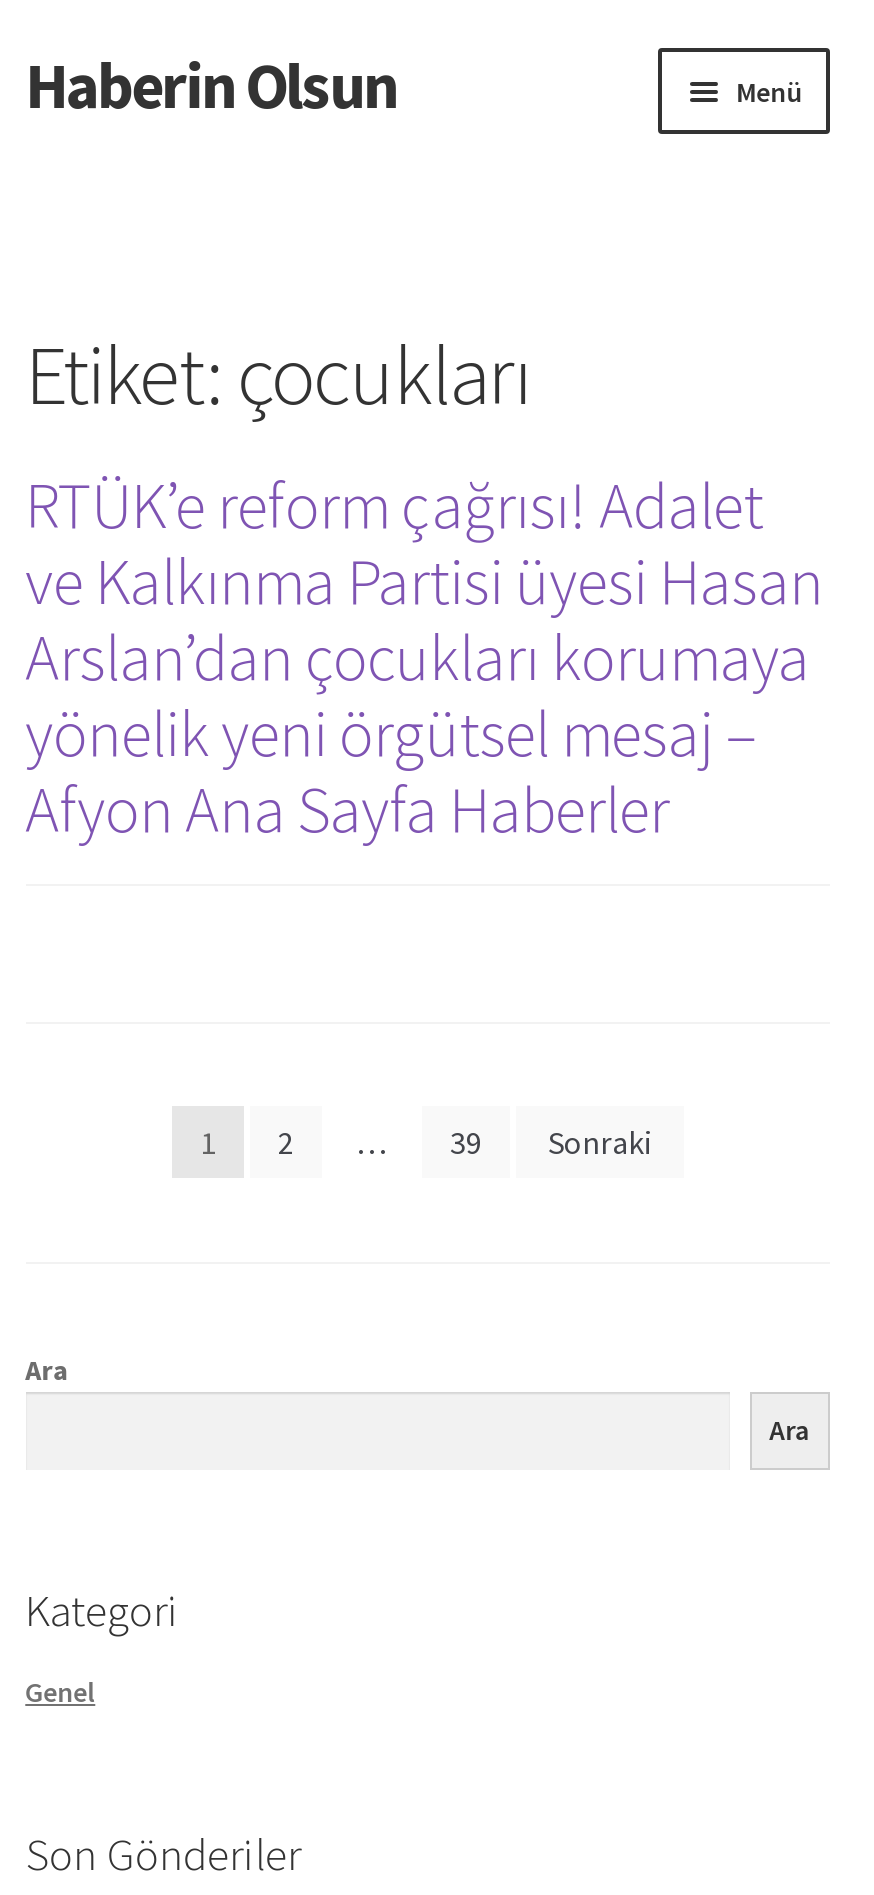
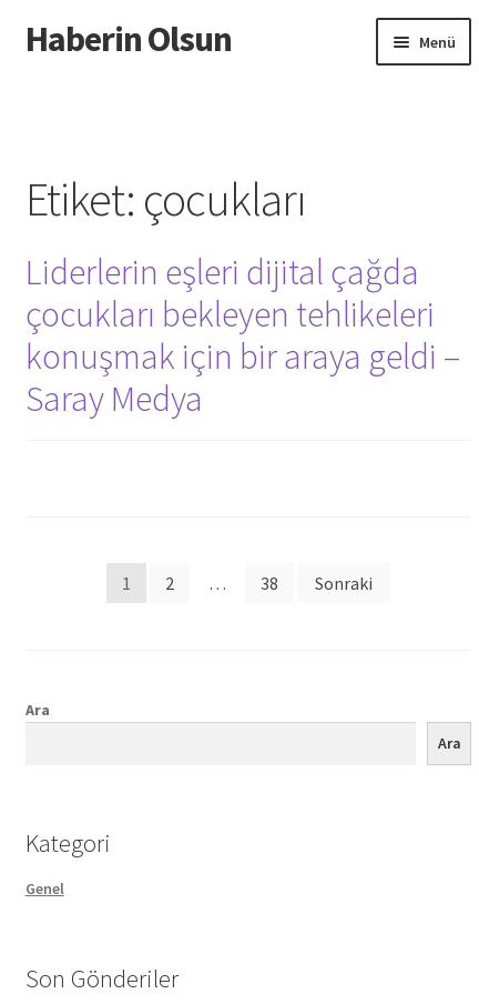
- RTÜK’e reform çağrısı! Adalet
- ve Kalkınma Partisi üyesi Hasan
- Arslan’dan çocukları korumaya
- yönelik yeni örgütsel mesaj –
- Afyon Ana Sayfa Haberler
+ Liderlerin eşleri dijital çağda
+ çocukları bekleyen tehlikeleri
+ konuşmak için bir araya geldi –
+ Saray Medya

- 39
+ 38
